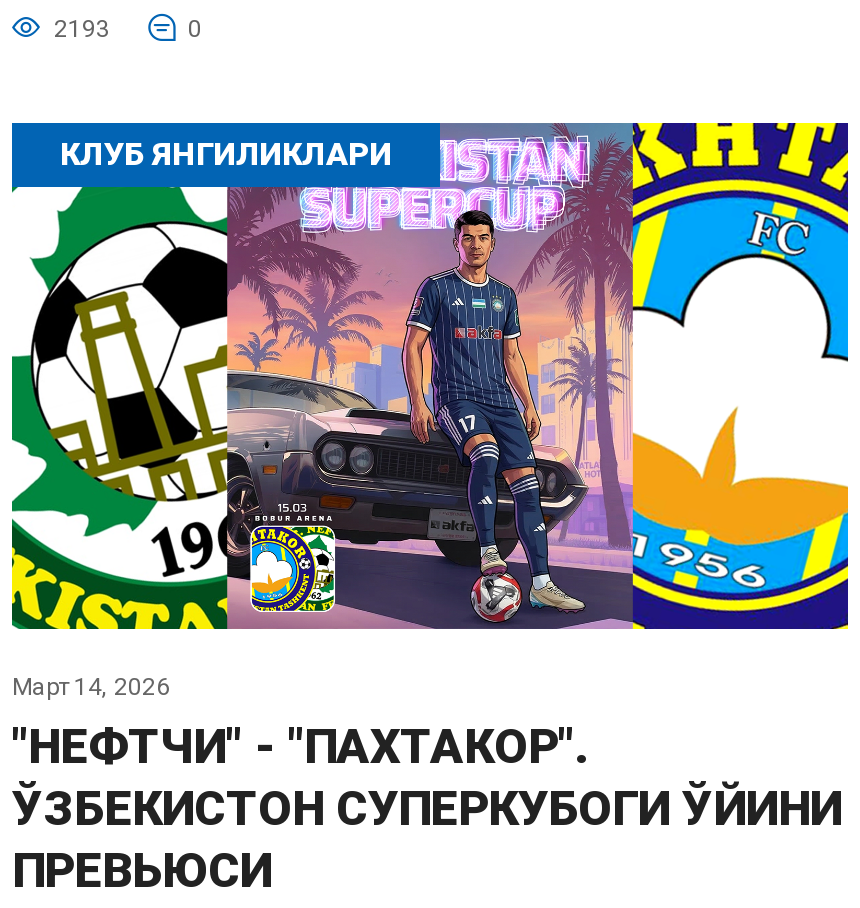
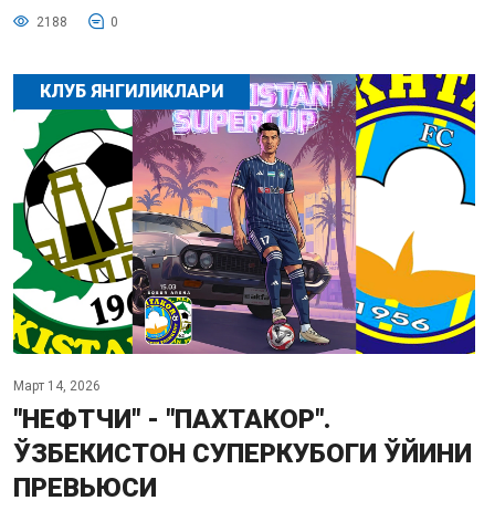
- 2193
+ 2188
